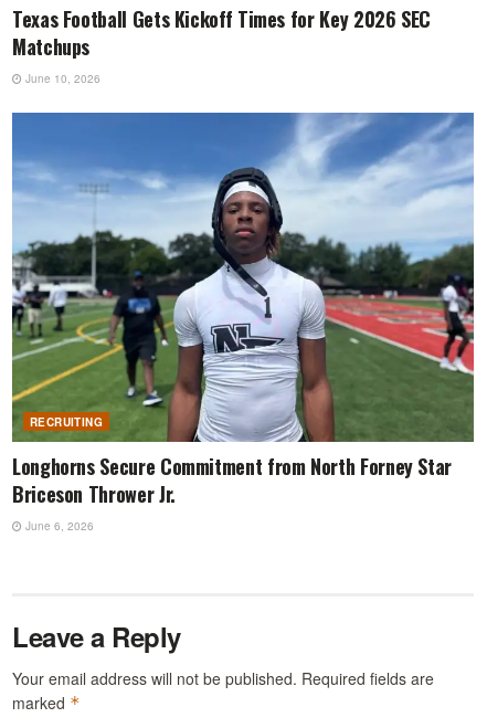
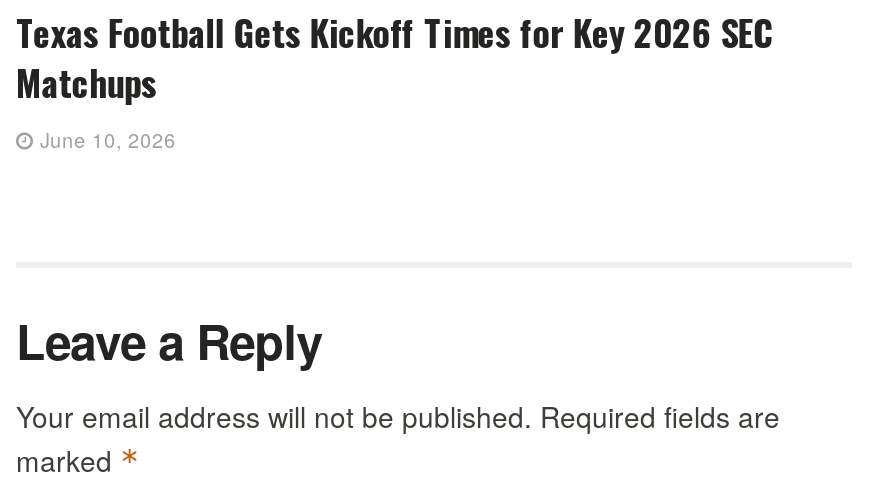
- [image]
- RECRUITING
- Longhorns Secure Commitment from North Forney Star
- Briceson Thrower Jr.
- June 6, 2026
